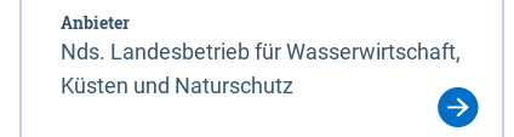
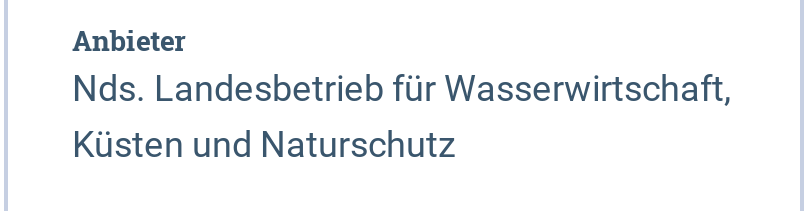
- [image]
